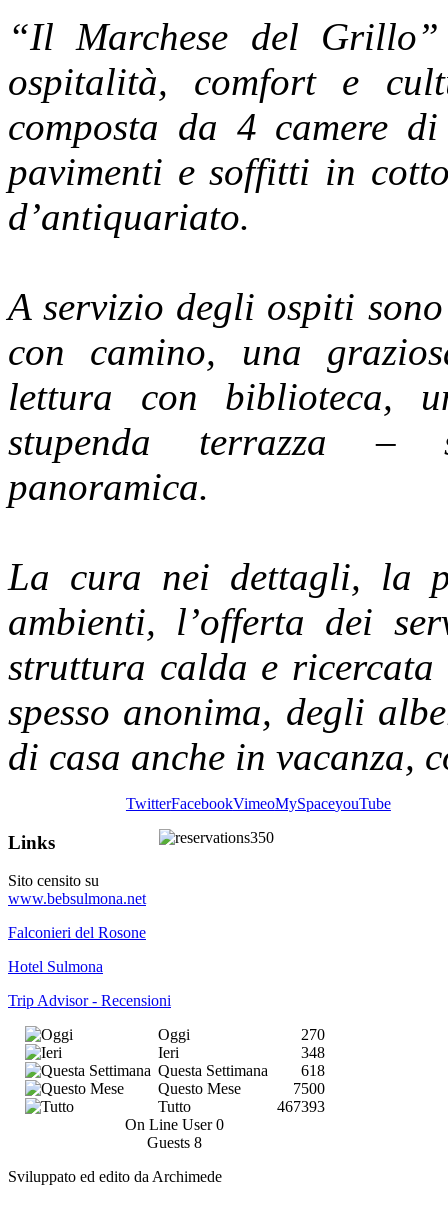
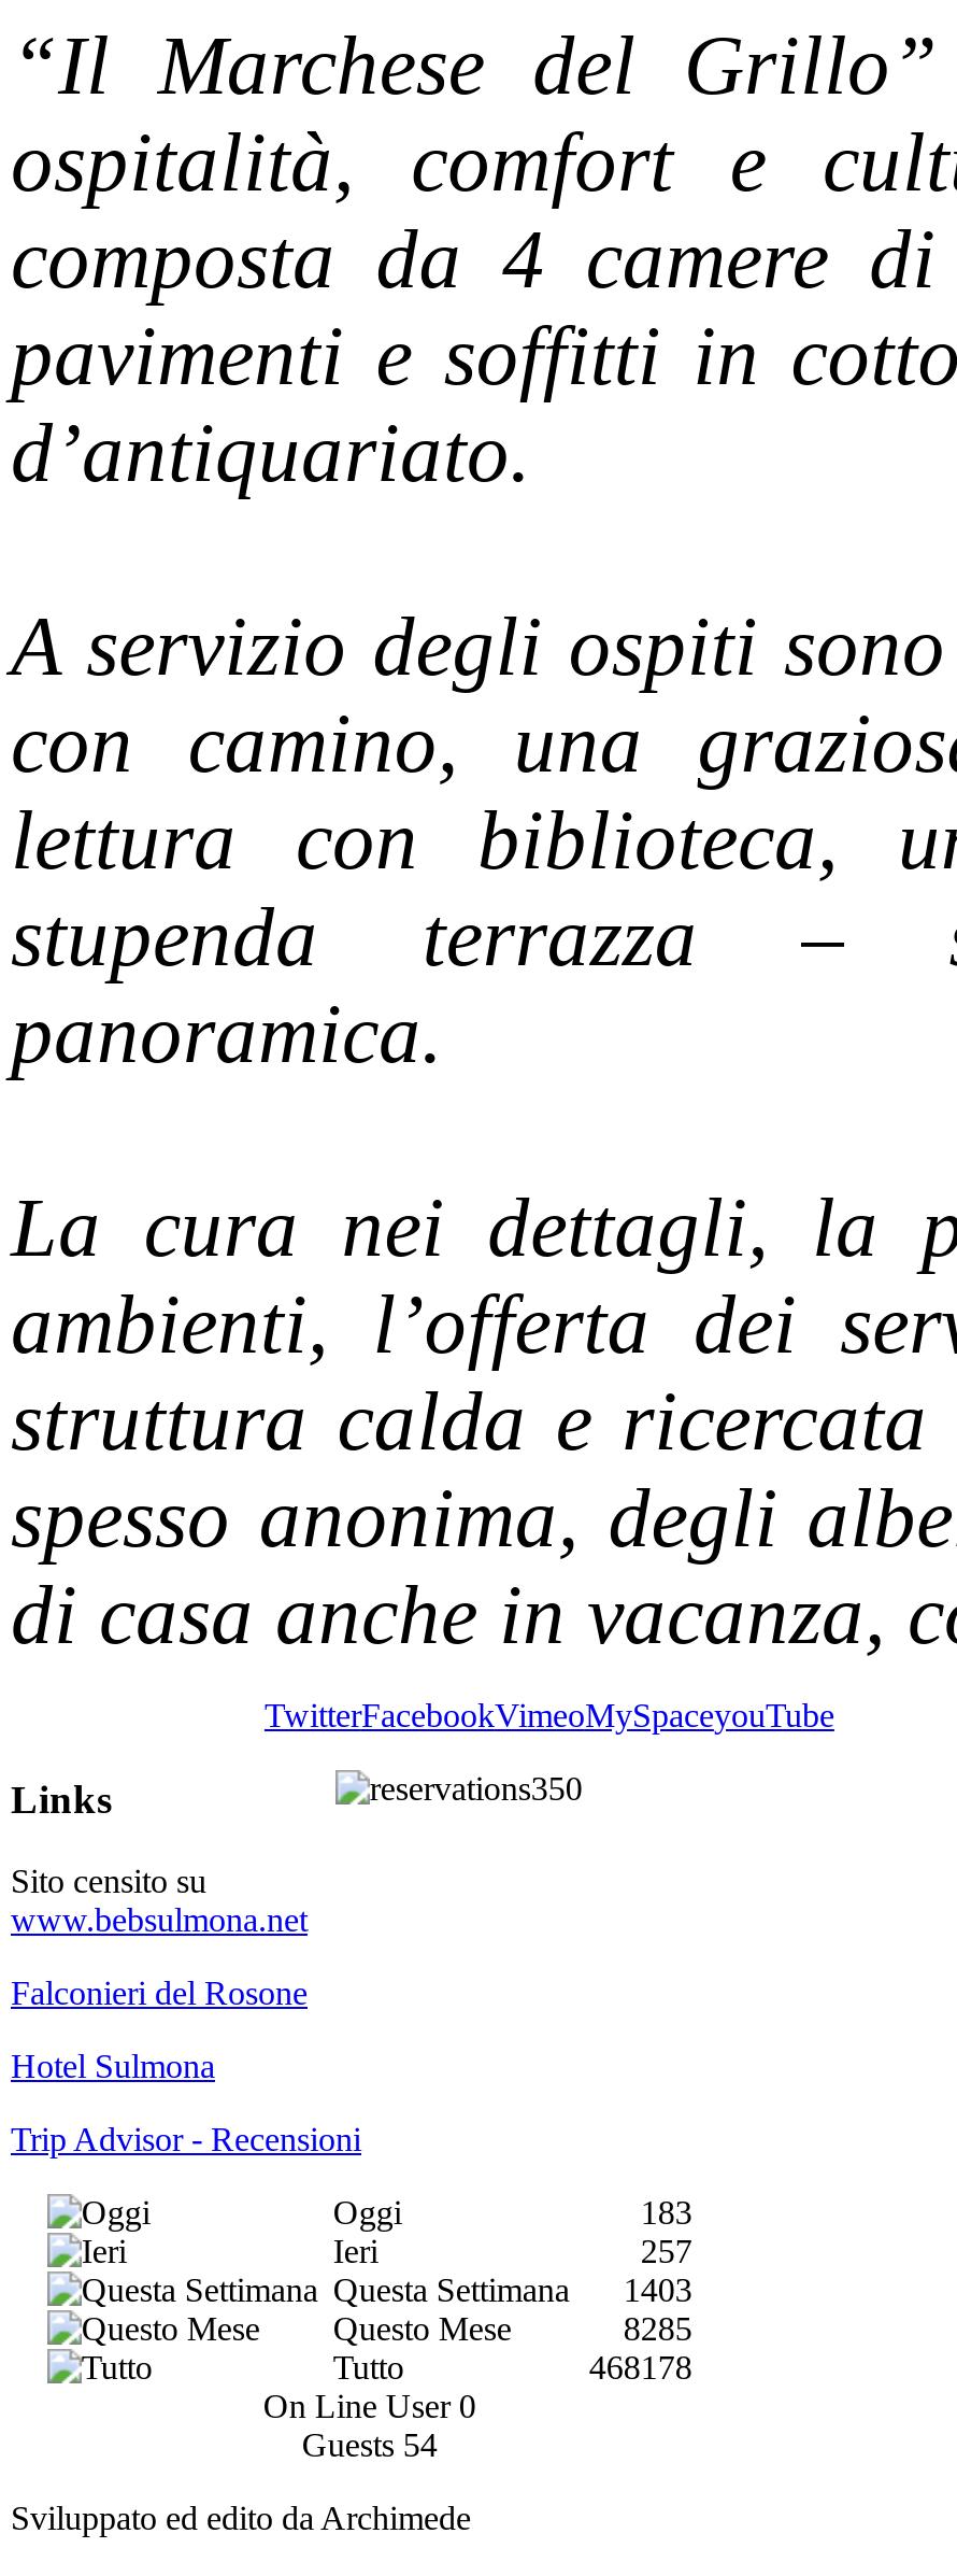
- 270
+ 183

- 348
+ 257

- Questa Settimana 618
+ Questa Settimana 1403

- 7500
+ 8285

- 467393
+ 468178

- Guests 8
+ Guests 54
